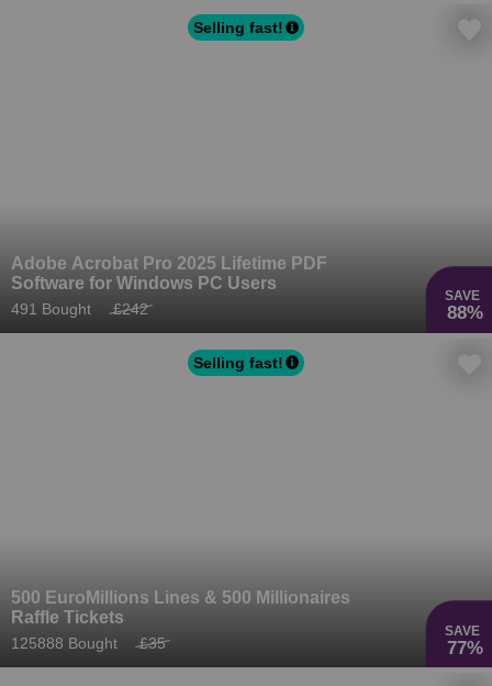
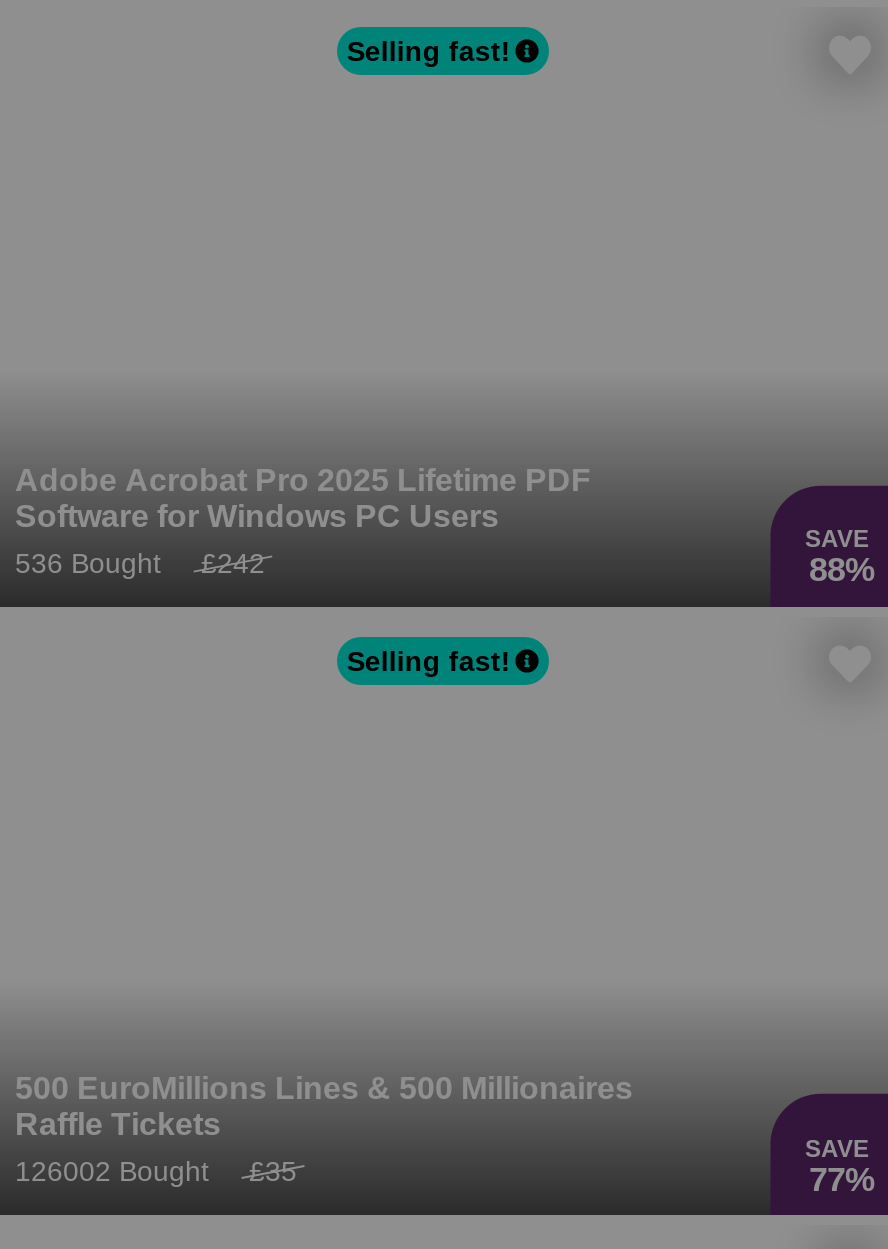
- 491 Bought £242
+ 536 Bought £242

- 125888 Bought £35
+ 126002 Bought £35
